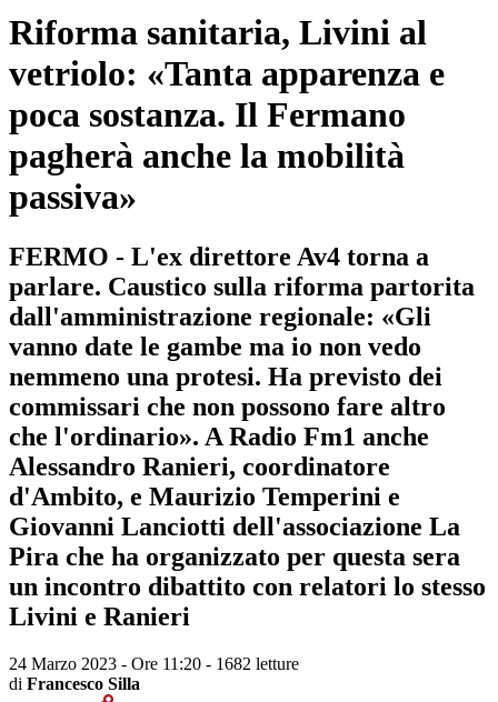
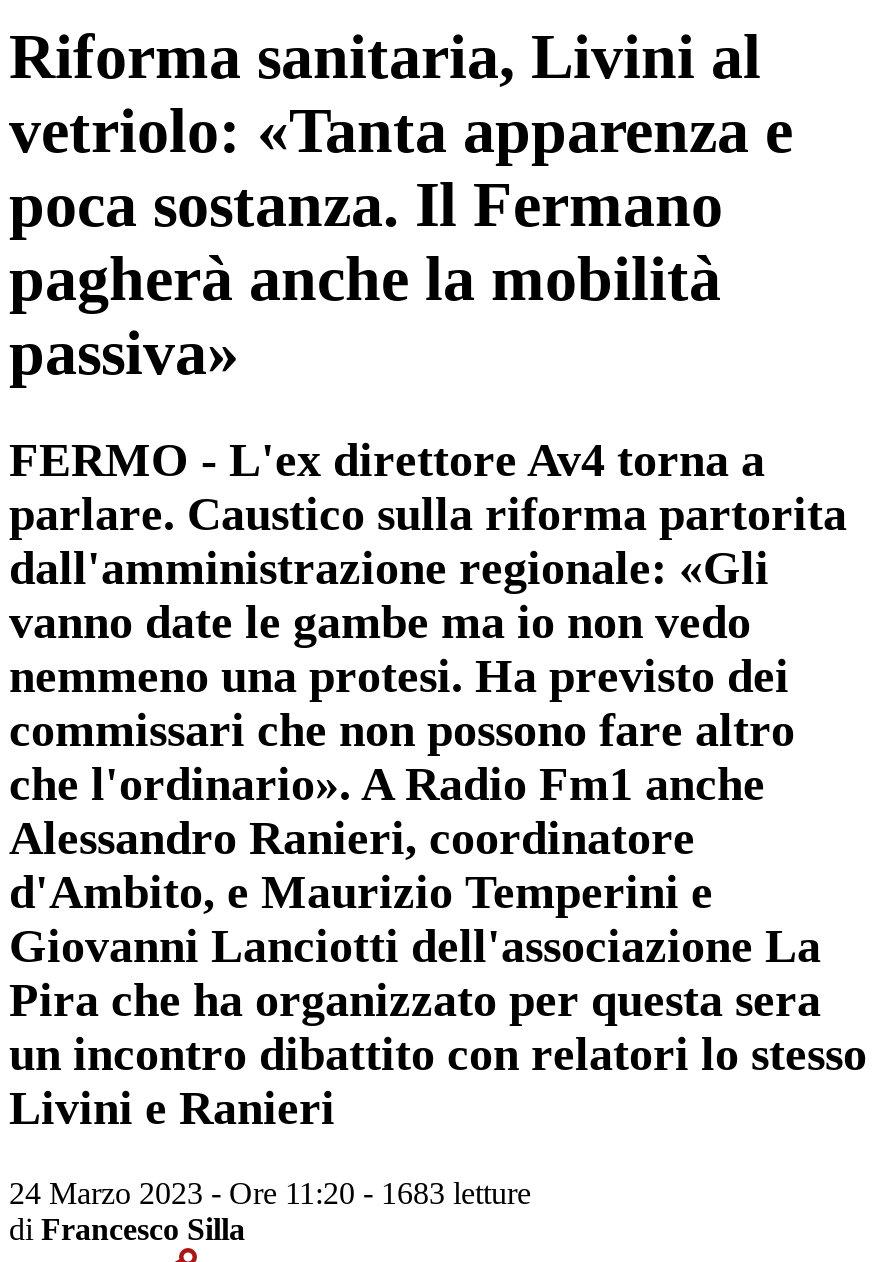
- 24 Marzo 2023 - Ore 11:20 - 1682 letture
+ 24 Marzo 2023 - Ore 11:20 - 1683 letture
